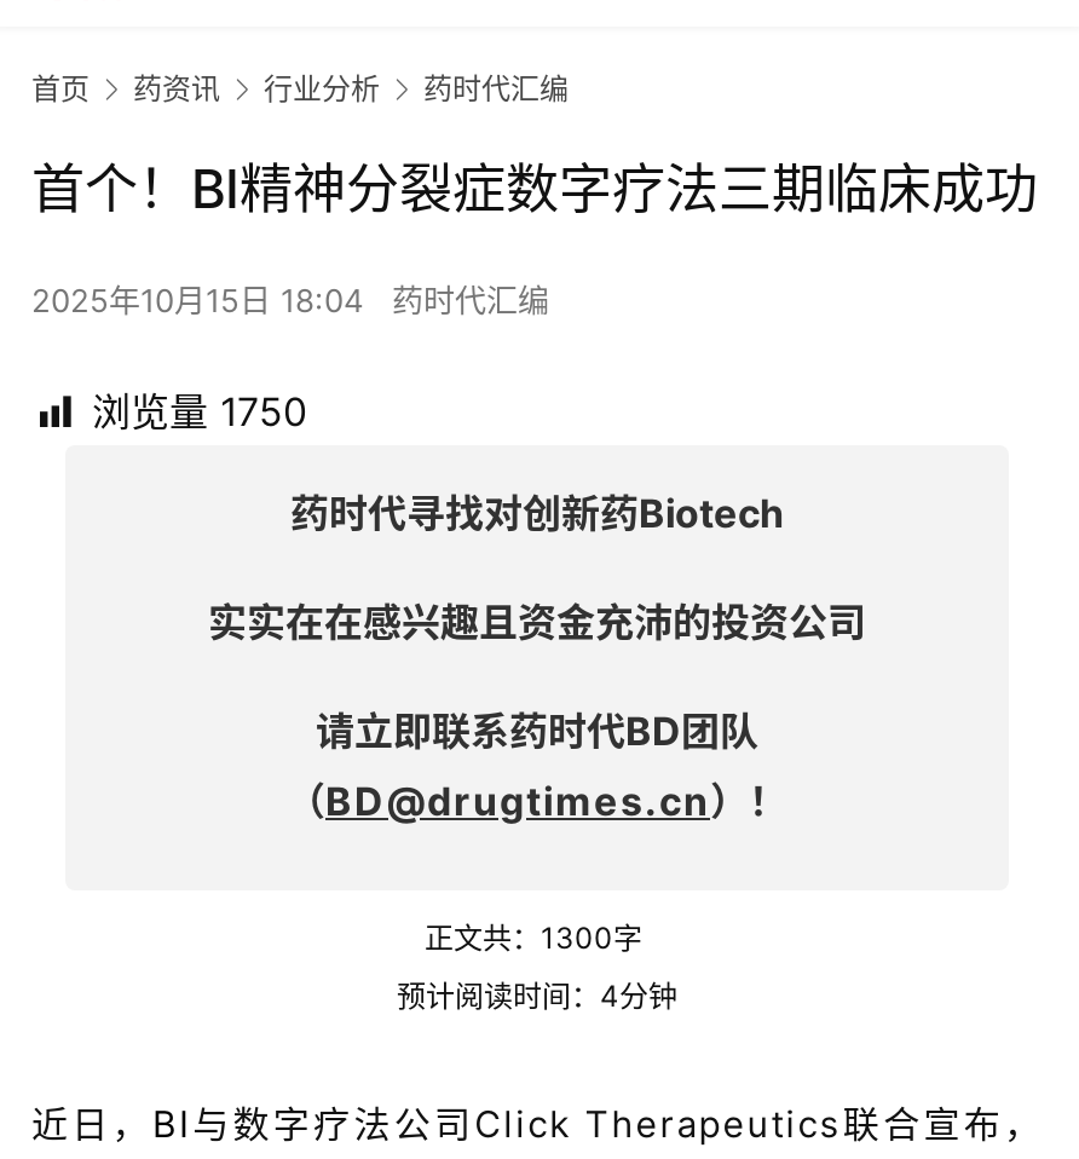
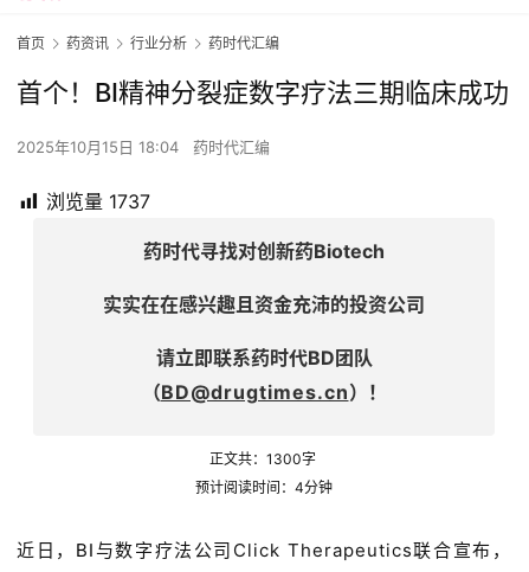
- 浏览量 1750
+ 浏览量 1737
